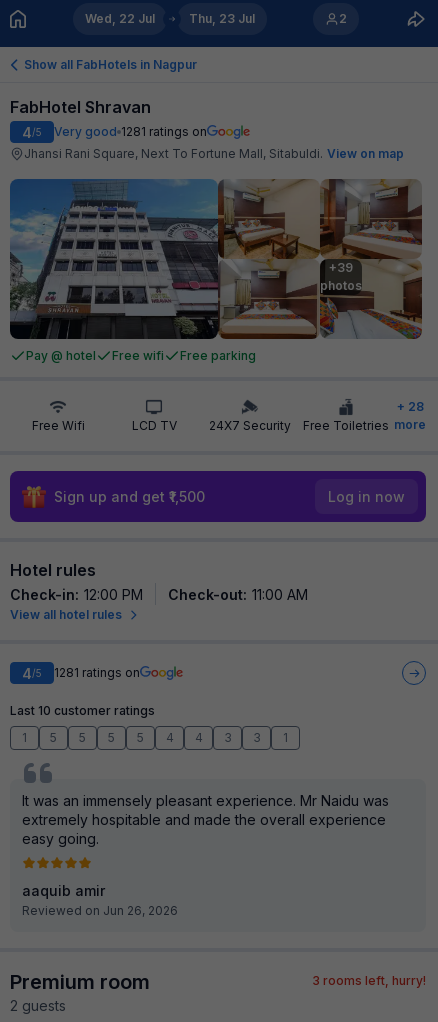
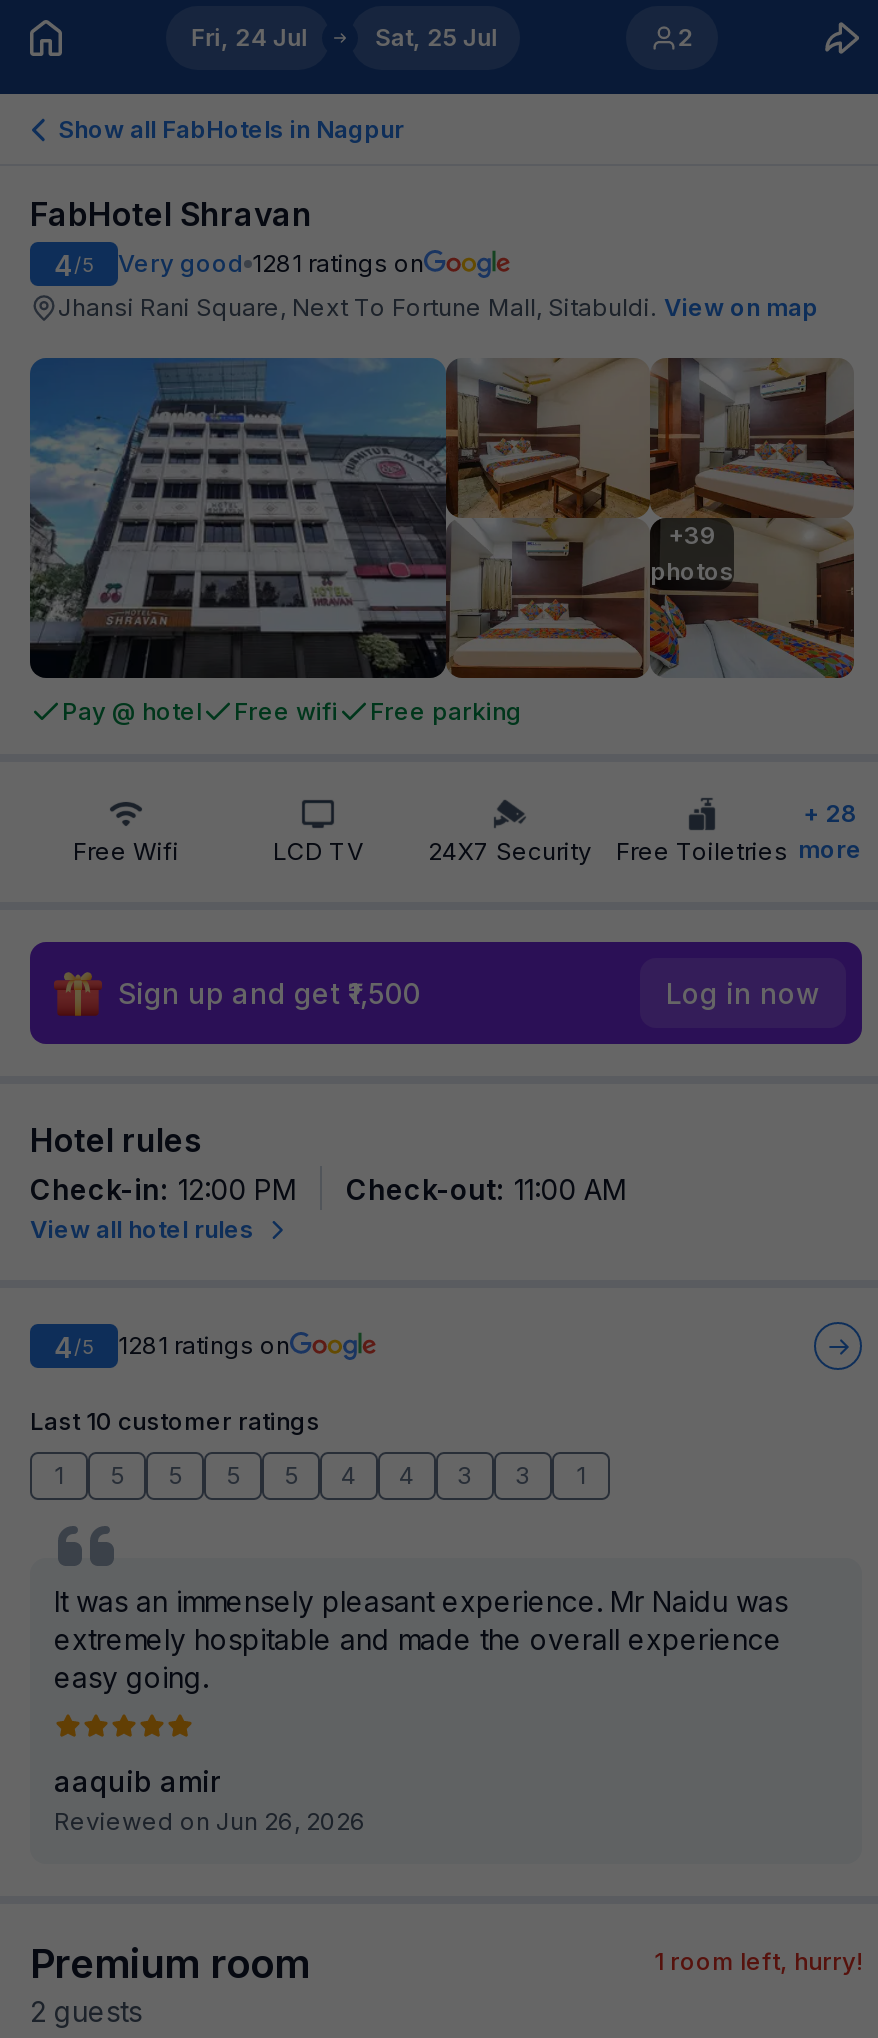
- Wed, 22 Jul
+ Fri, 24 Jul

- Thu, 23 Jul
+ Sat, 25 Jul

- 3 rooms left, hurry!
+ 1 room left, hurry!
